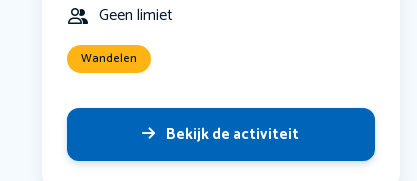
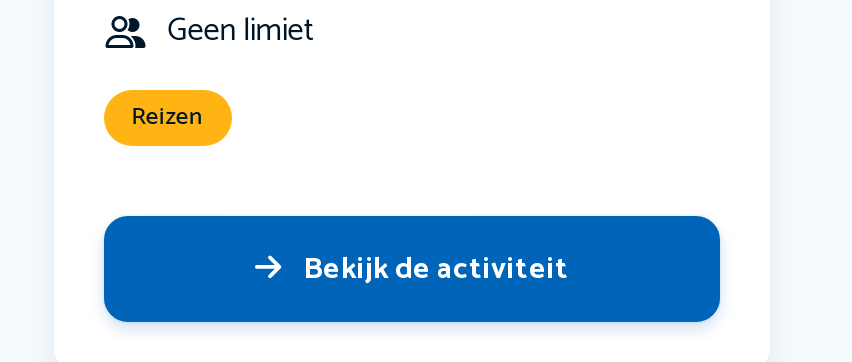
- Wandelen
+ Reizen
